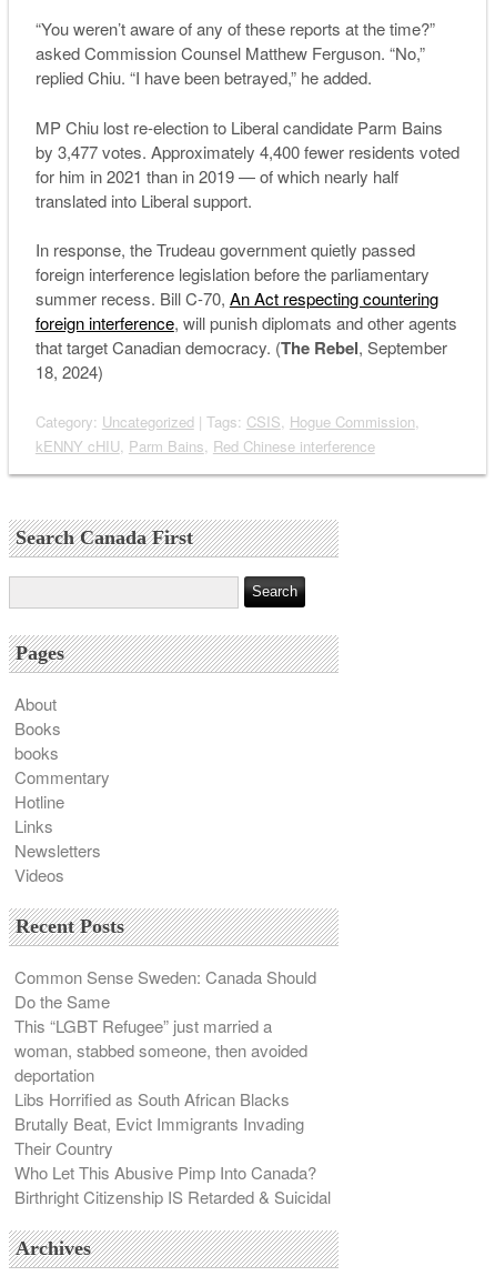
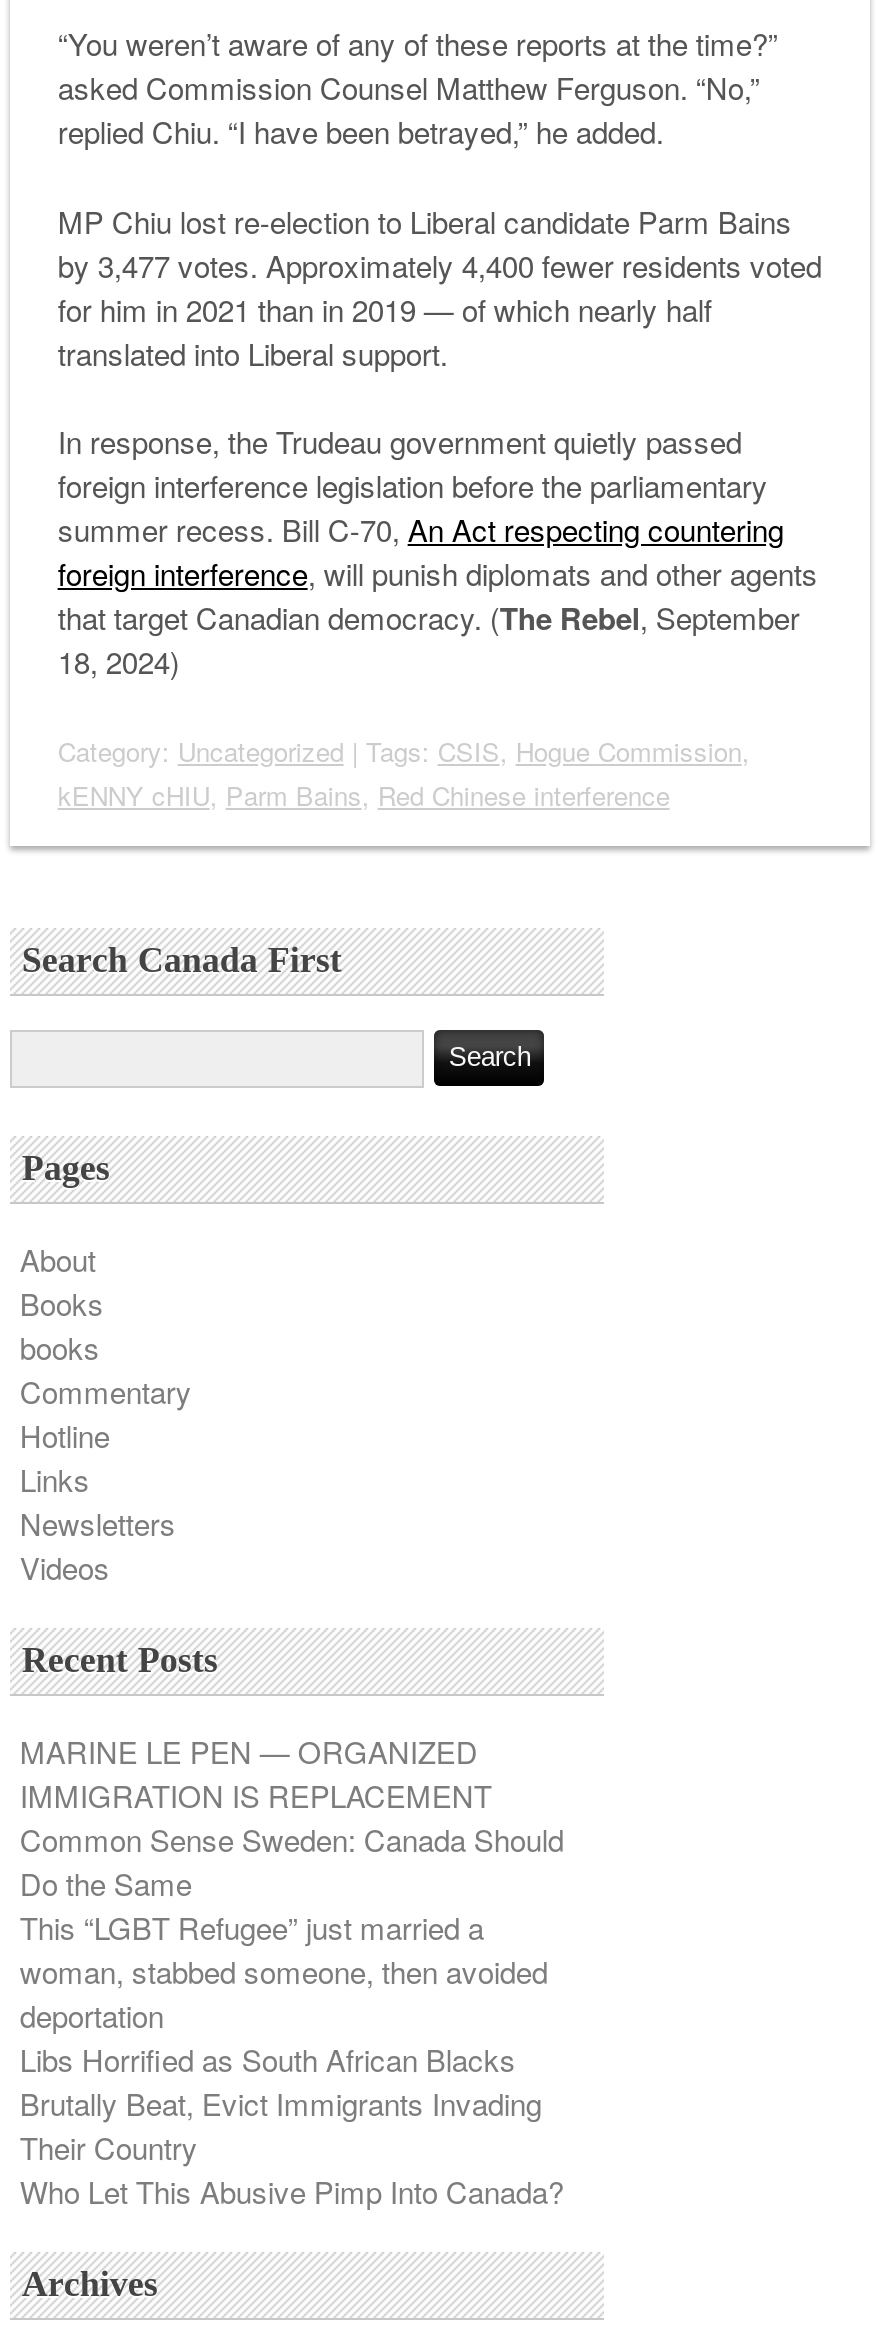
+ MARINE LE PEN — ORGANIZED
+ IMMIGRATION IS REPLACEMENT

moved down: Common Sense Sweden: Canada Should | Do the Same | This “LGBT Refugee” just married a | ... | Their Country | Who Let This Abusive Pimp Into Canada?

- Birthright Citizenship IS Retarded & Suicidal
